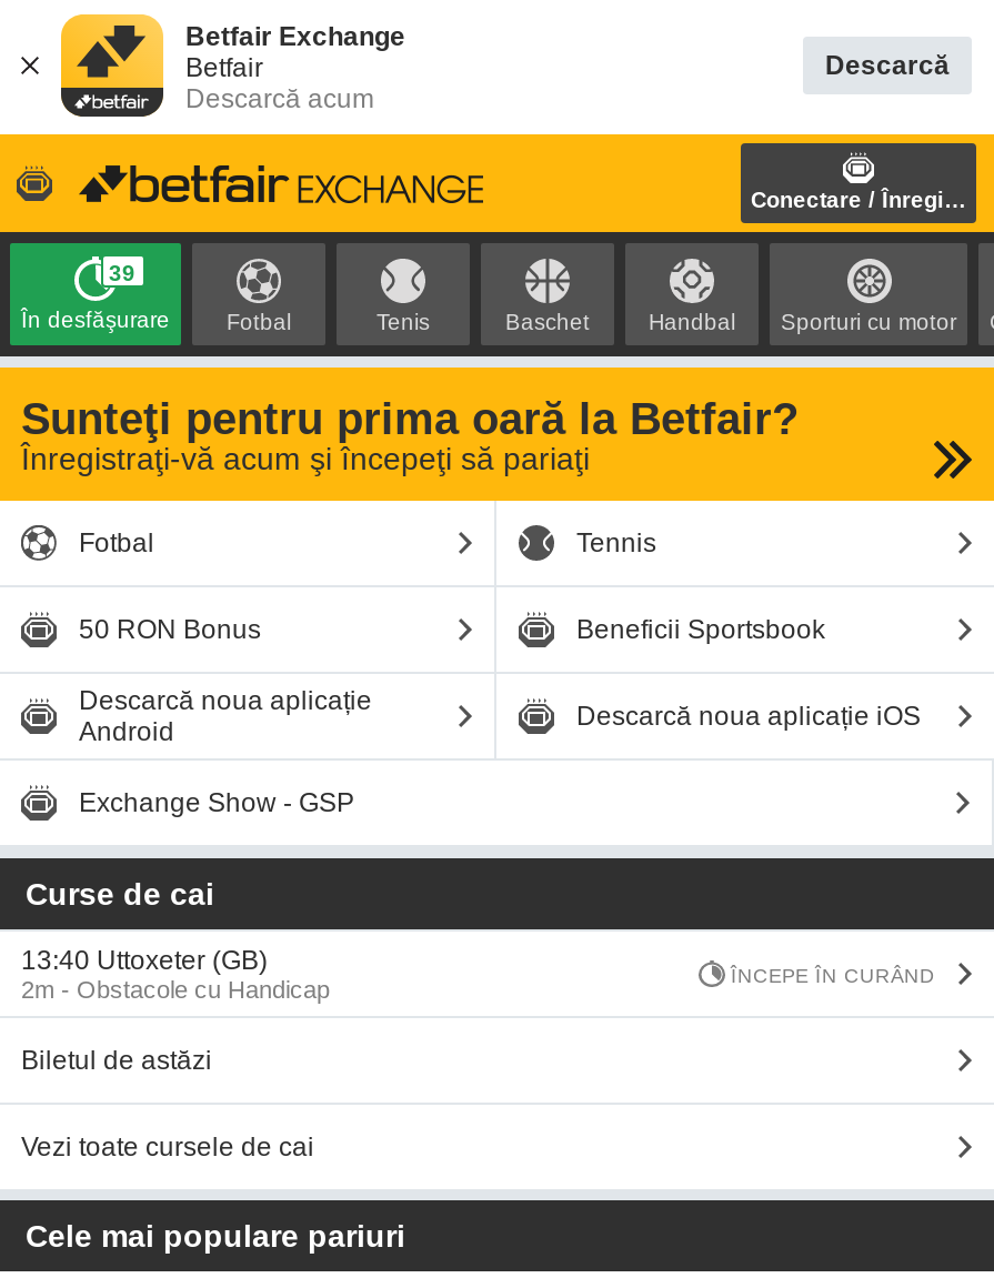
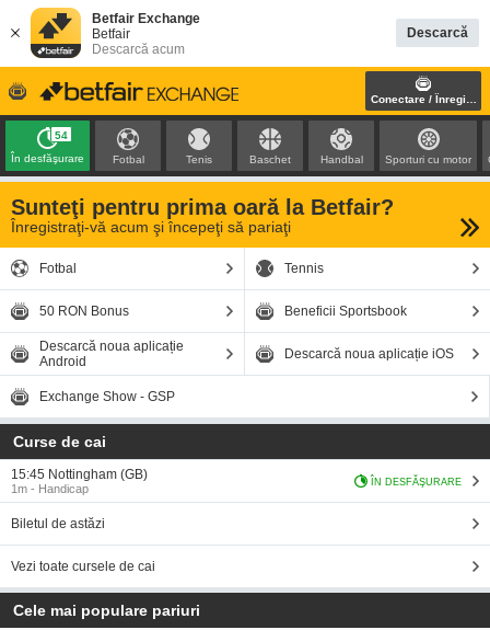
- 39
+ 54

- 13:40 Uttoxeter (GB)
- 2m - Obstacole cu Handicap
+ 15:45 Nottingham (GB)
+ 1m - Handicap

- ÎNCEPE ÎN CURÂND
+ ÎN DESFĂŞURARE
